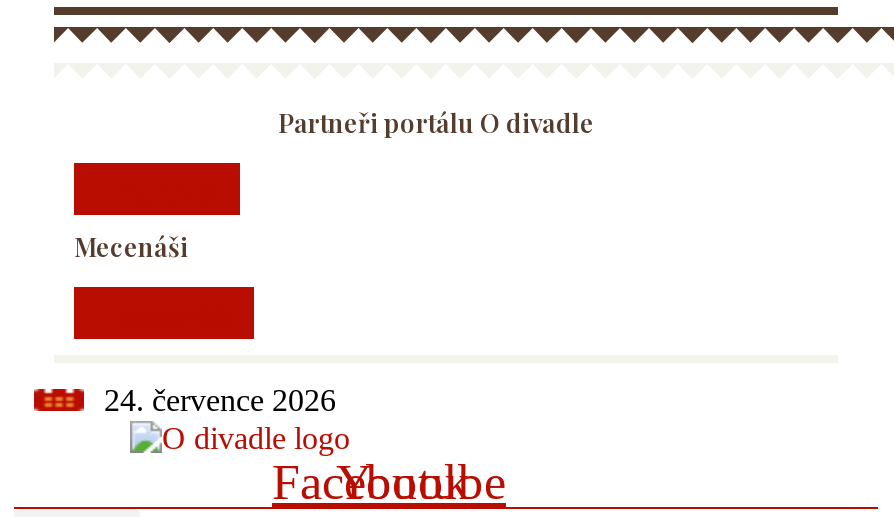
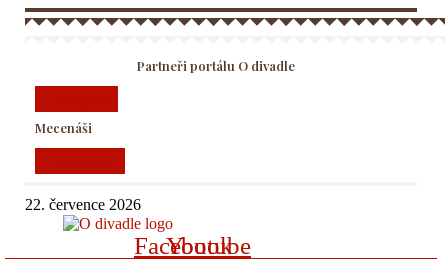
- 24. července 2026
+ 22. července 2026
